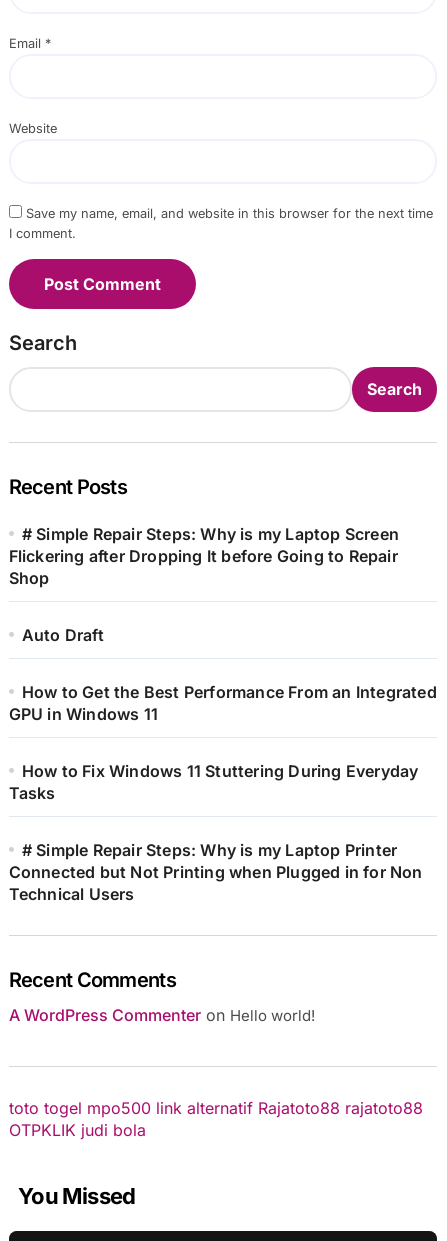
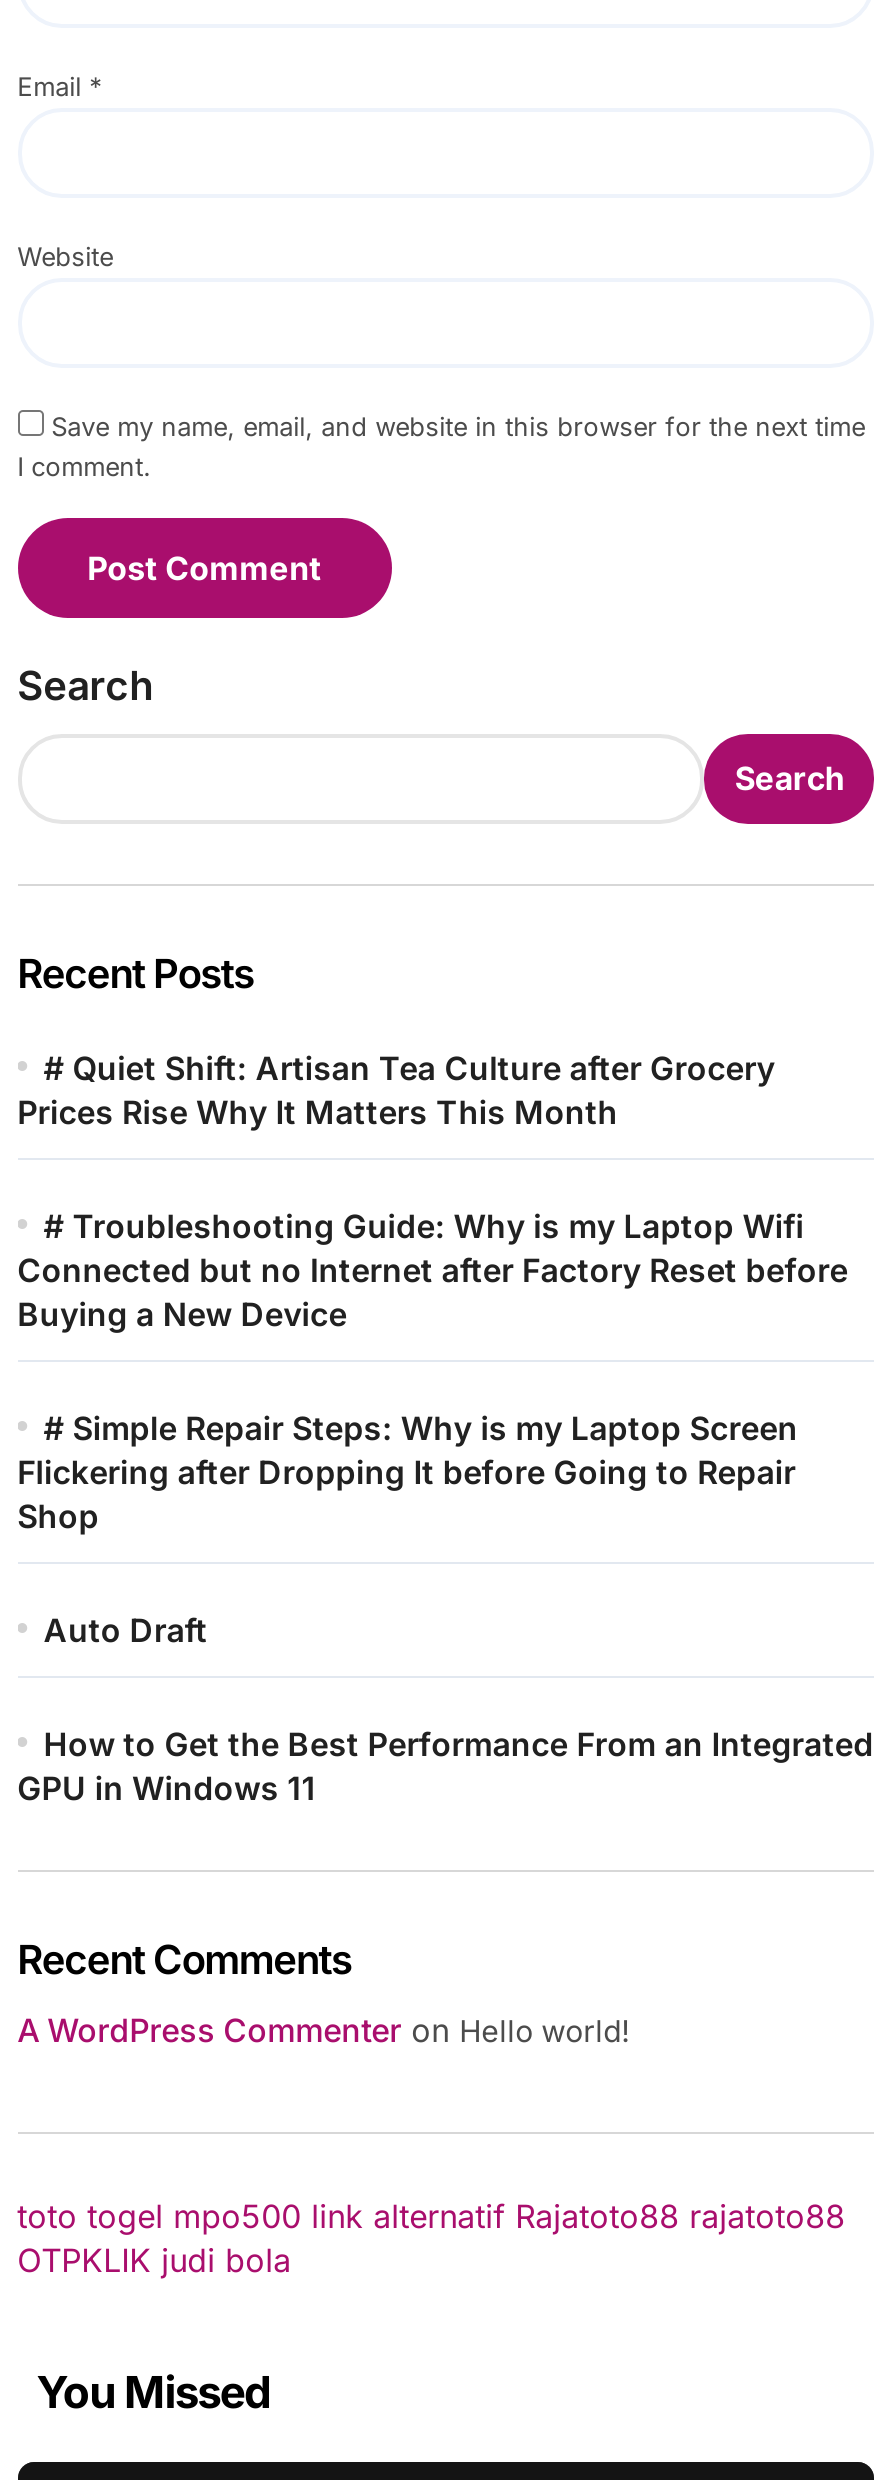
+ # Quiet Shift: Artisan Tea Culture after Grocery
+ Prices Rise Why It Matters This Month
+ # Troubleshooting Guide: Why is my Laptop Wifi
+ Connected but no Internet after Factory Reset before
+ Buying a New Device

moved down: # Simple Repair Steps: Why is my Laptop Screen | Flickering after Dropping It before Going to Repair | Shop | Auto Draft | How to Get the Best Performance From an Integrated | GPU in Windows 11

- How to Fix Windows 11 Stuttering During Everyday
- Tasks
- # Simple Repair Steps: Why is my Laptop Printer
- Connected but Not Printing when Plugged in for Non
- Technical Users
